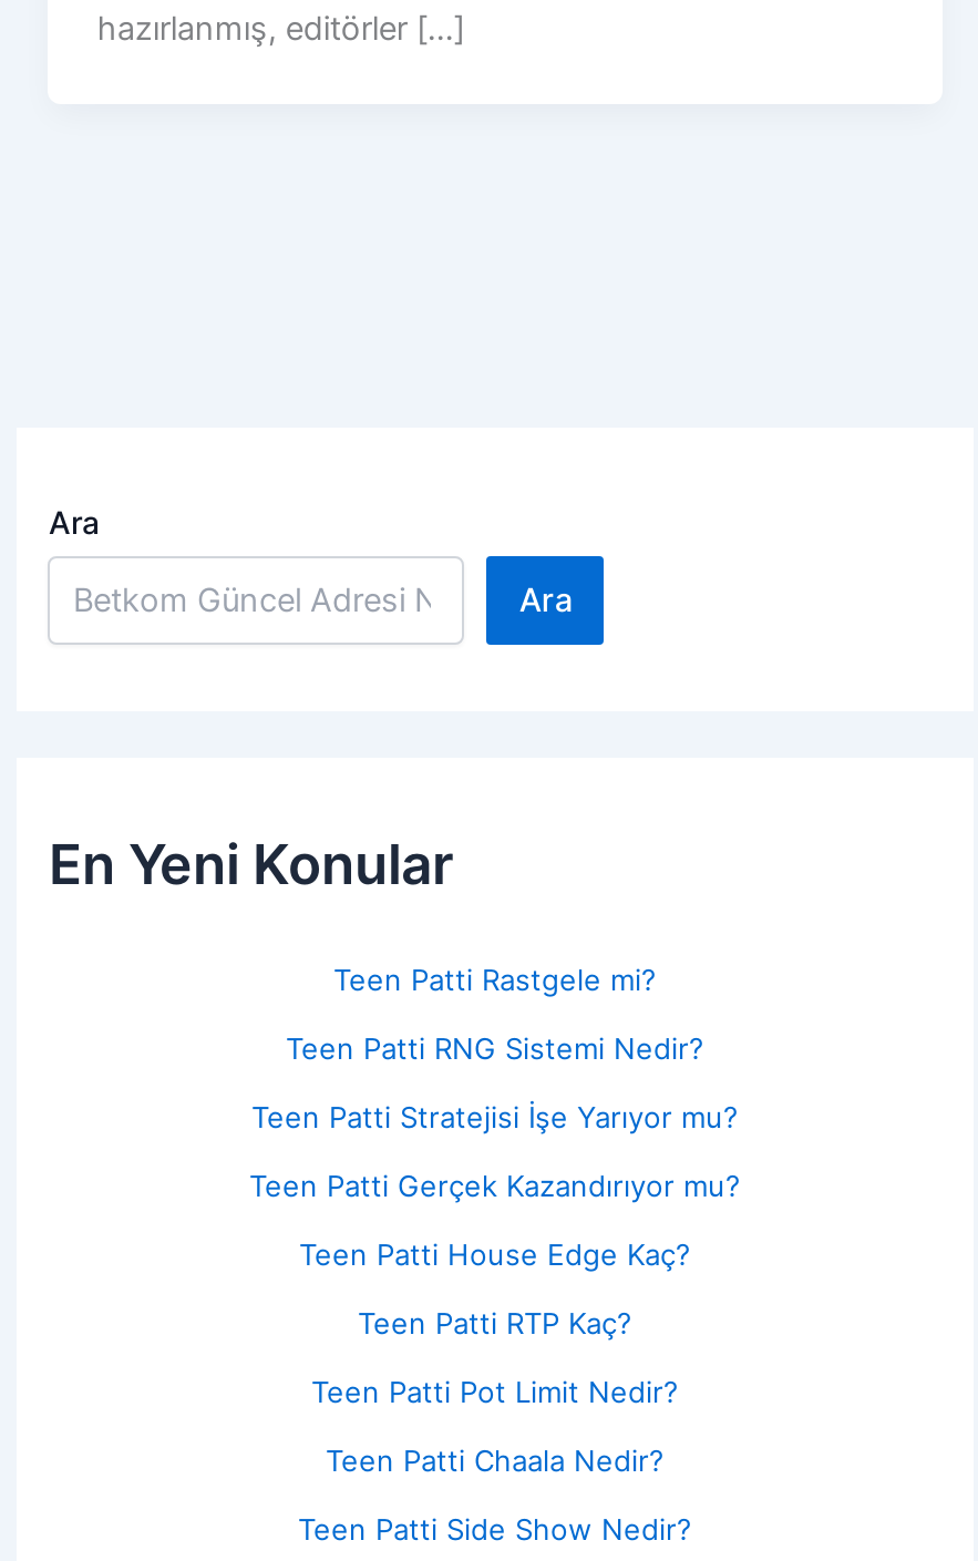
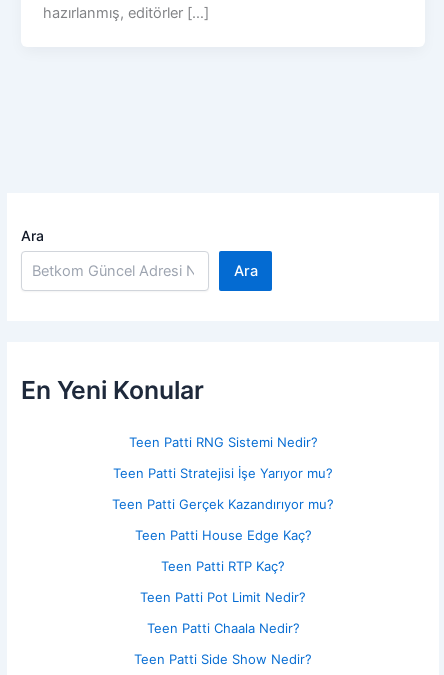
- Teen Patti Rastgele mi?
